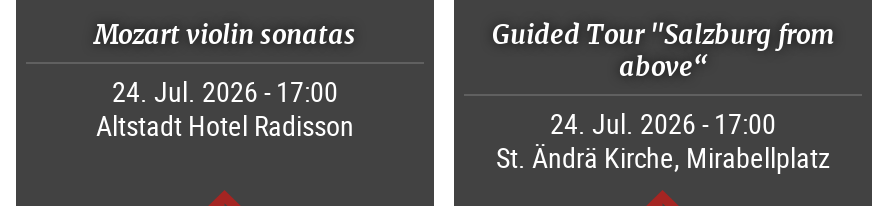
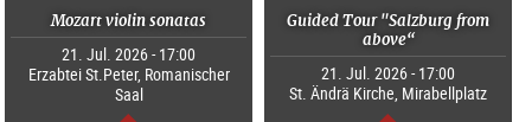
- 24. Jul. 2026 - 17:00
- Altstadt Hotel Radisson
+ 21. Jul. 2026 - 17:00
+ Erzabtei St.Peter, Romanischer
+ Saal

- 24. Jul. 2026 - 17:00
+ 21. Jul. 2026 - 17:00
